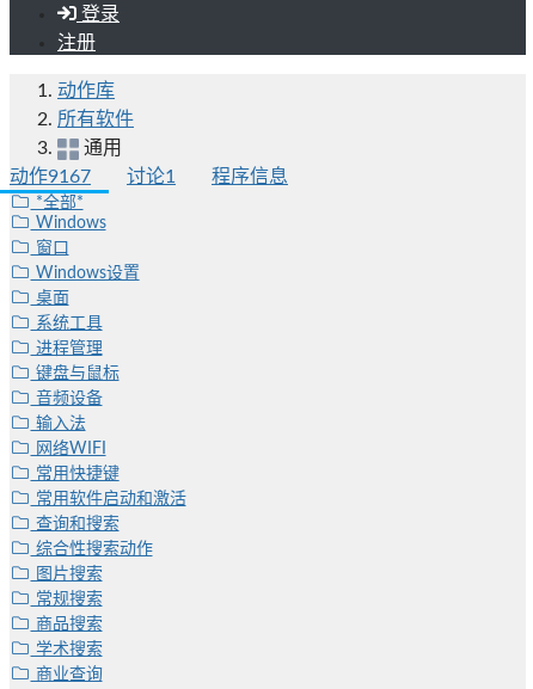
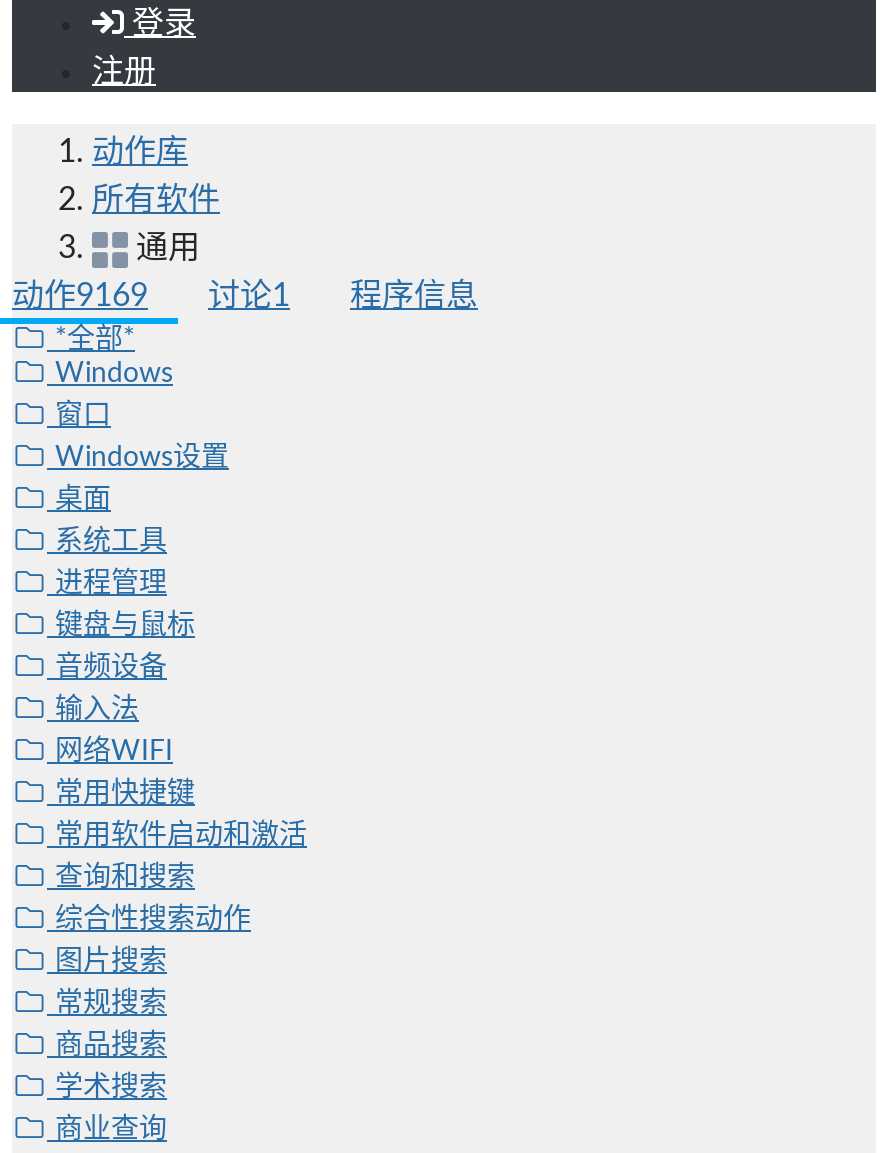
- 动作9167 讨论1 程序信息
+ 动作9169 讨论1 程序信息
